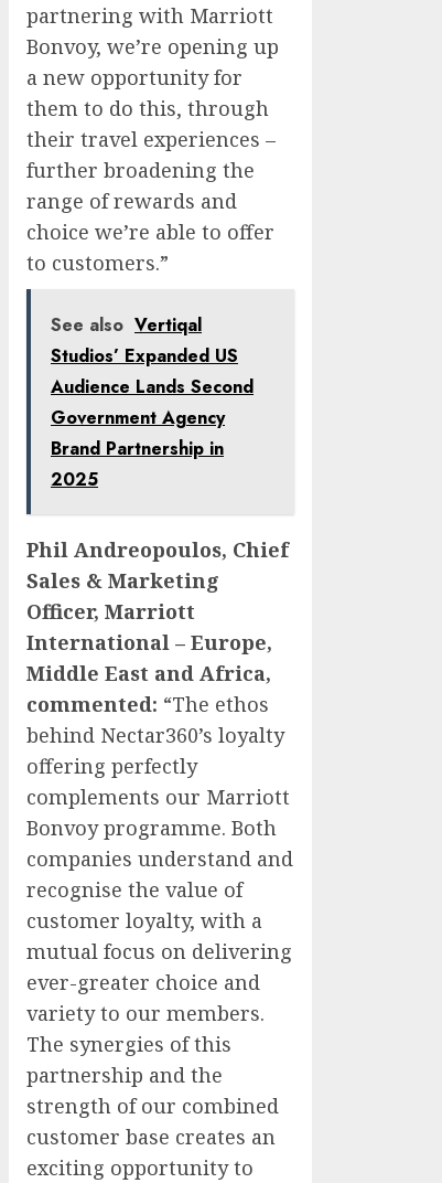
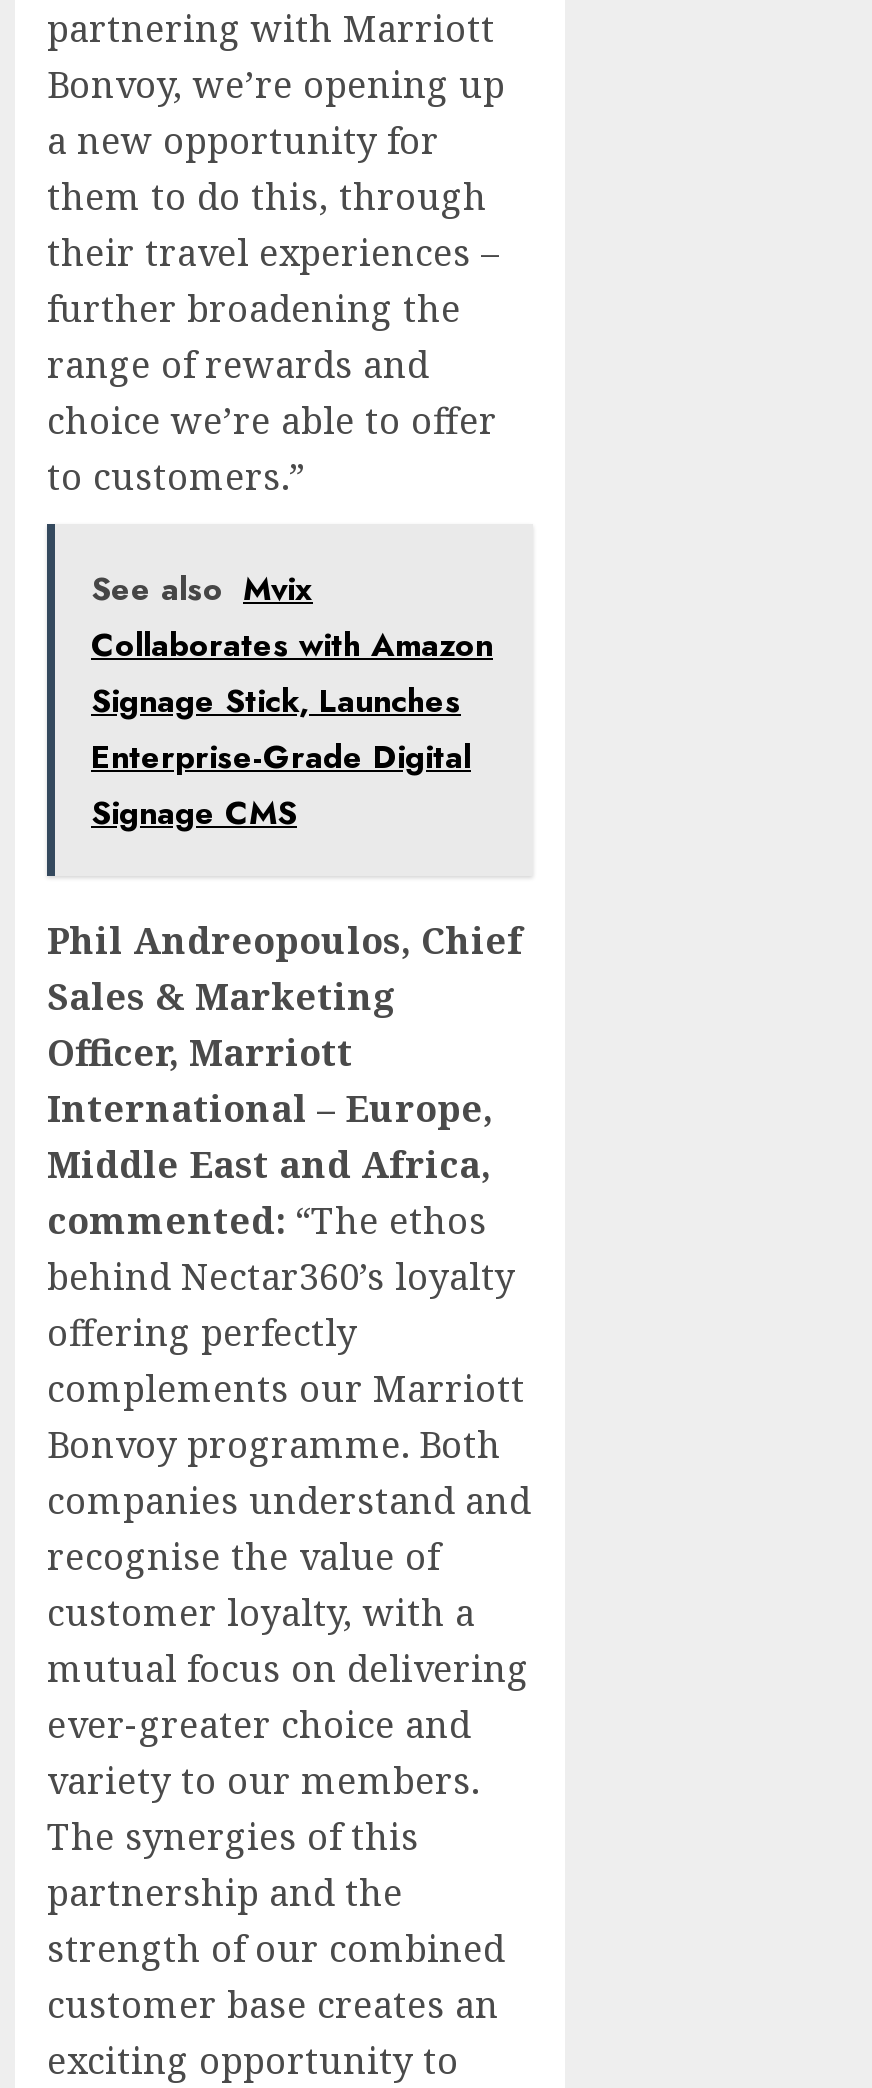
- See also Vertiqal
- Studios’ Expanded US
- Audience Lands Second
- Government Agency
- Brand Partnership in
- 2025
+ See also Mvix
+ Collaborates with Amazon
+ Signage Stick, Launches
+ Enterprise-Grade Digital
+ Signage CMS
